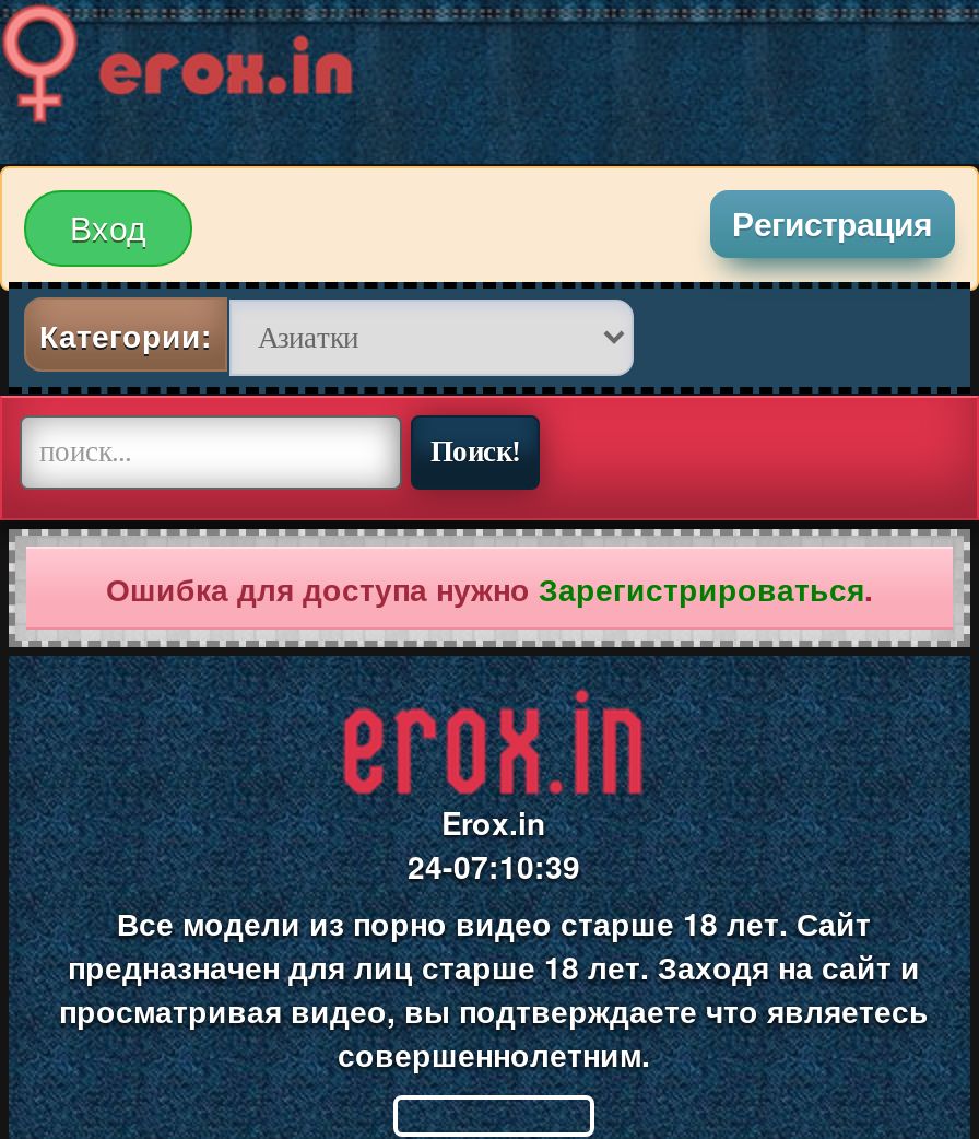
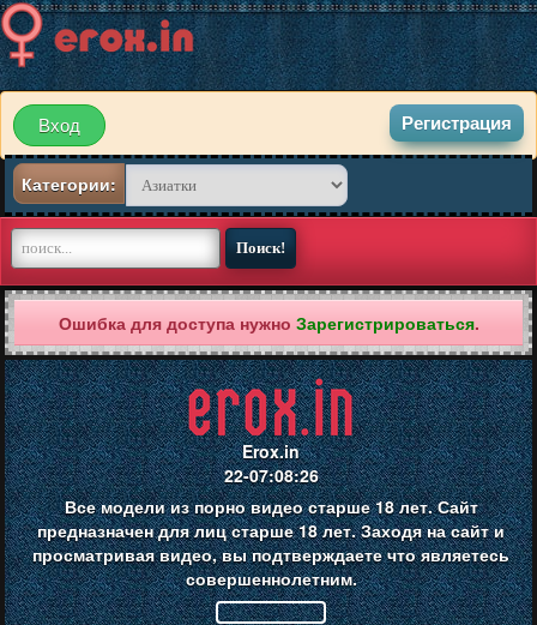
- 24-07:10:39
+ 22-07:08:26
